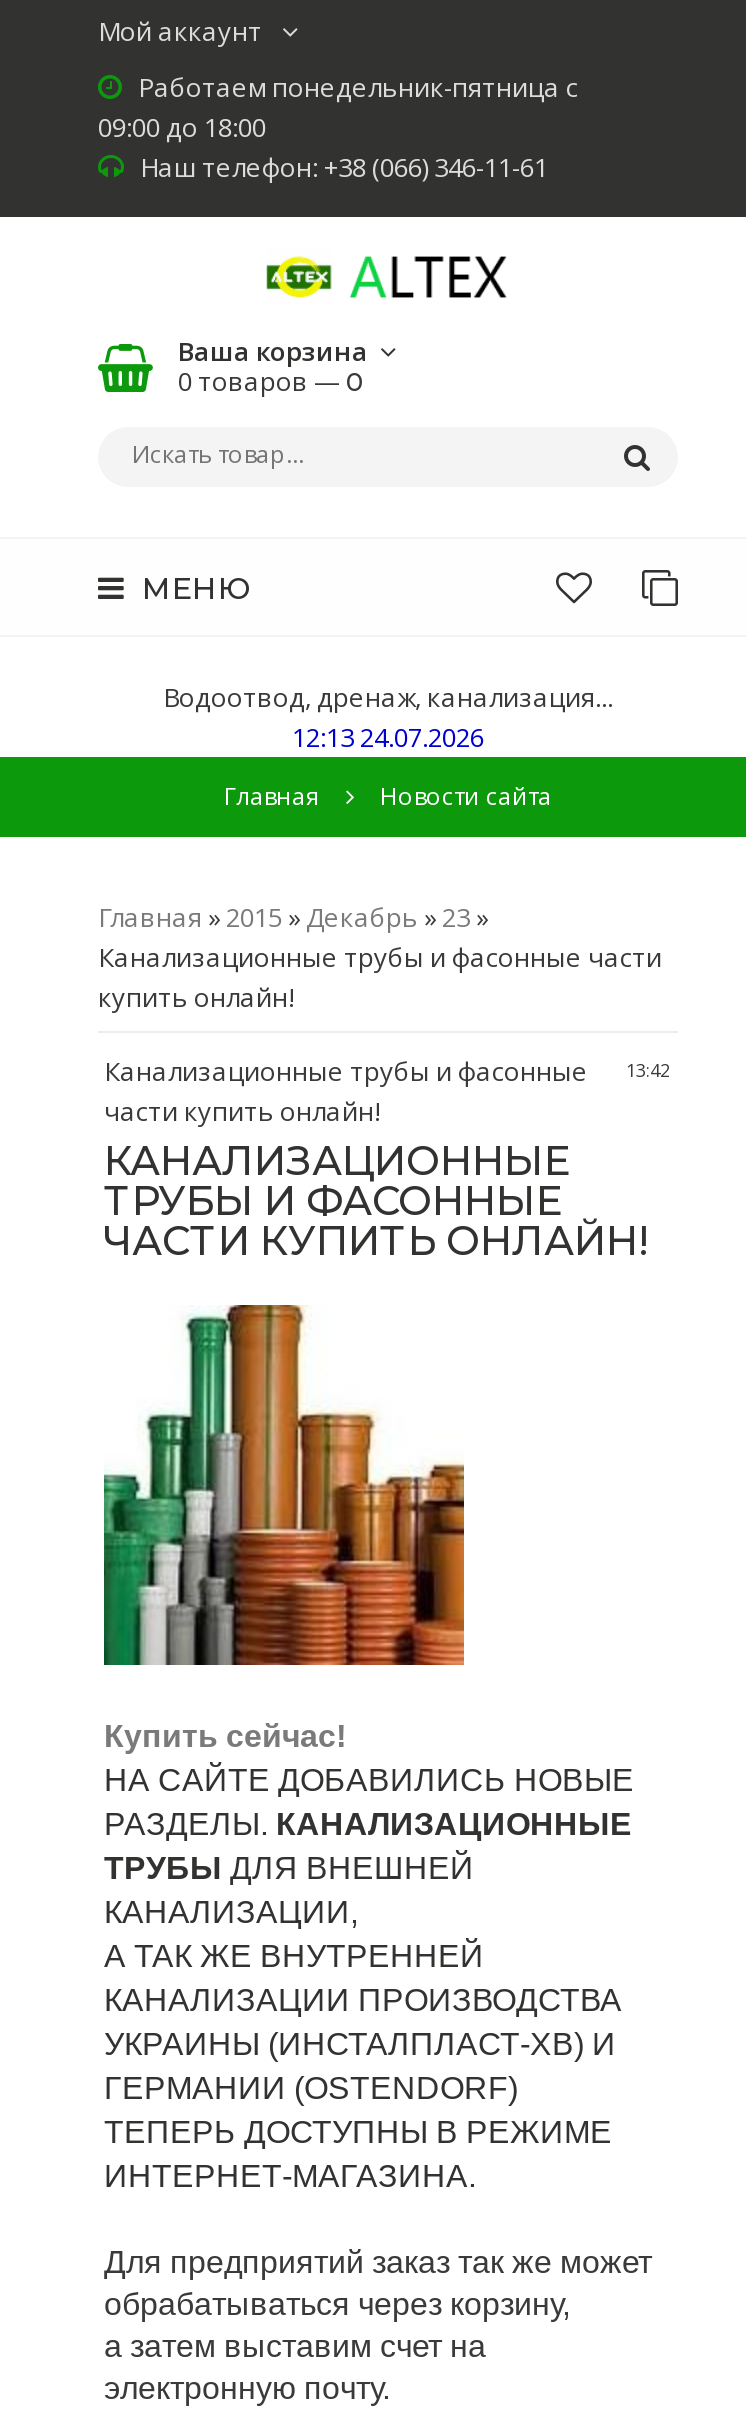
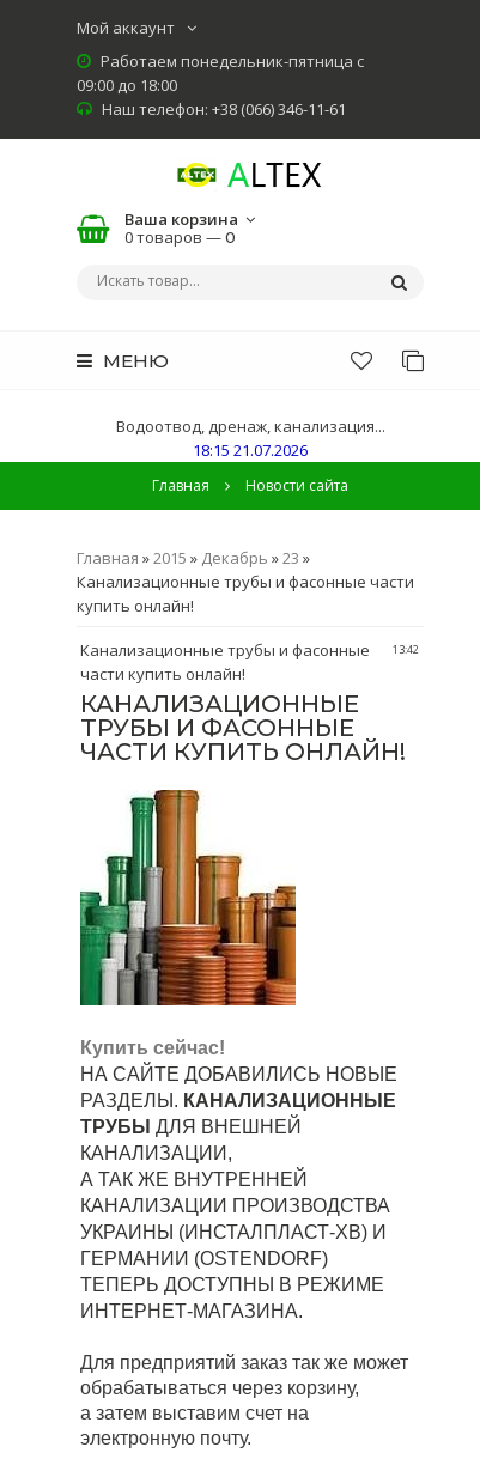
- 12:13 24.07.2026
+ 18:15 21.07.2026
